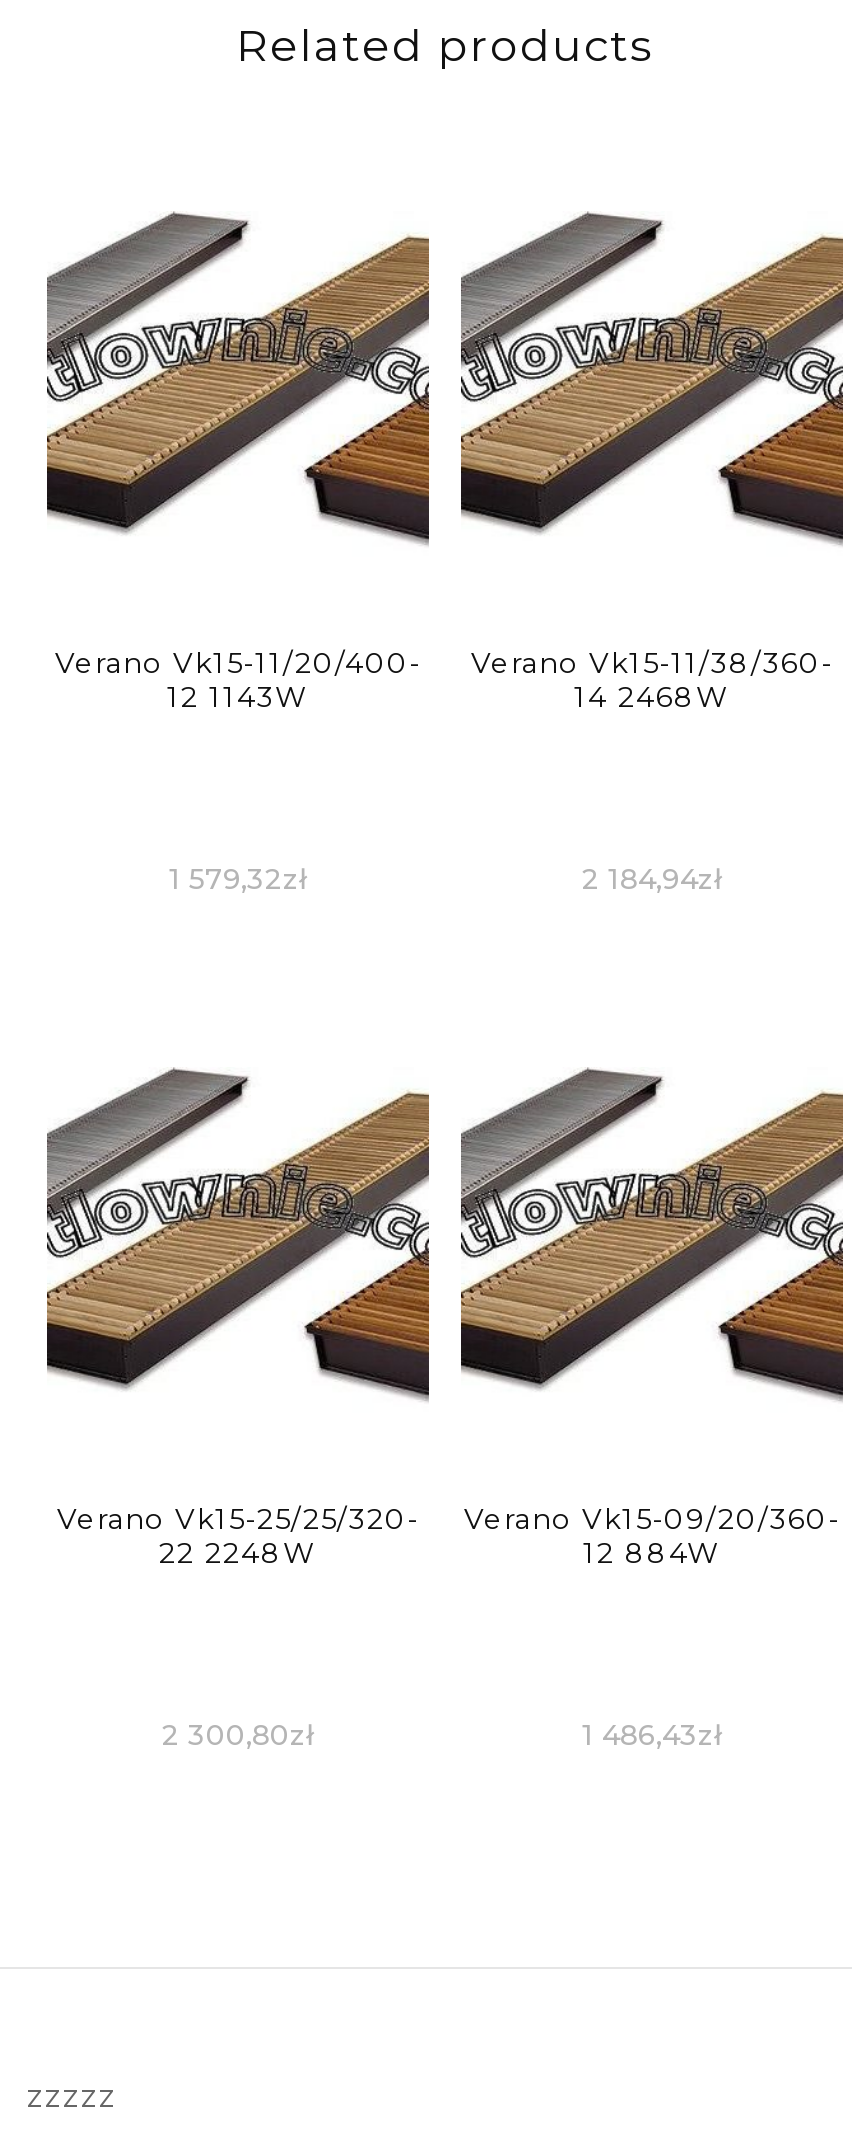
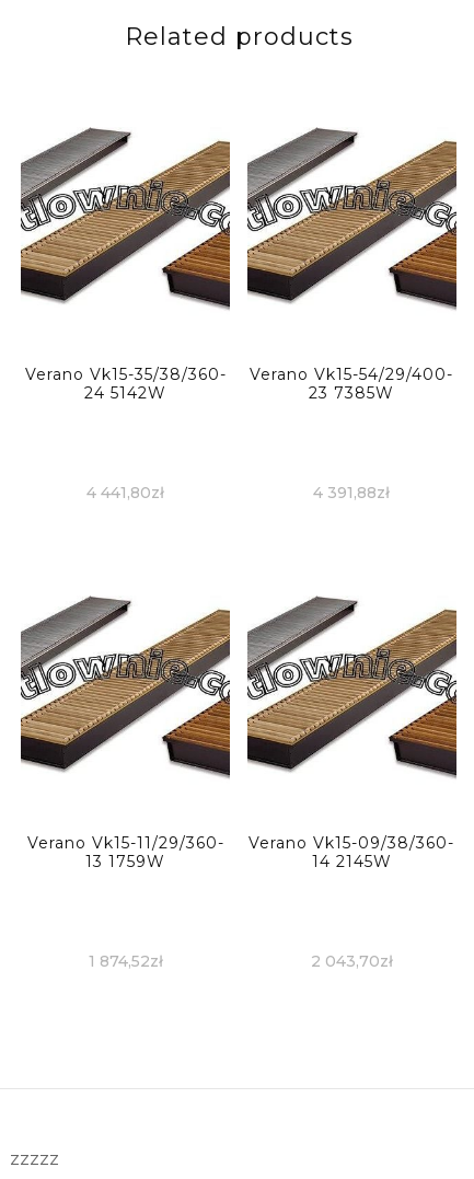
- Verano Vk15-11/20/400-
- 12 1143W
+ Verano Vk15-35/38/360-
+ 24 5142W

- Verano Vk15-11/38/360-
- 14 2468W
+ Verano Vk15-54/29/400-
+ 23 7385W

- 1 579,32zł
+ 4 441,80zł

- 2 184,94zł
+ 4 391,88zł

- Verano Vk15-25/25/320-
- 22 2248W
+ Verano Vk15-11/29/360-
+ 13 1759W

- Verano Vk15-09/20/360-
- 12 884W
+ Verano Vk15-09/38/360-
+ 14 2145W

- 2 300,80zł
+ 1 874,52zł

- 1 486,43zł
+ 2 043,70zł
